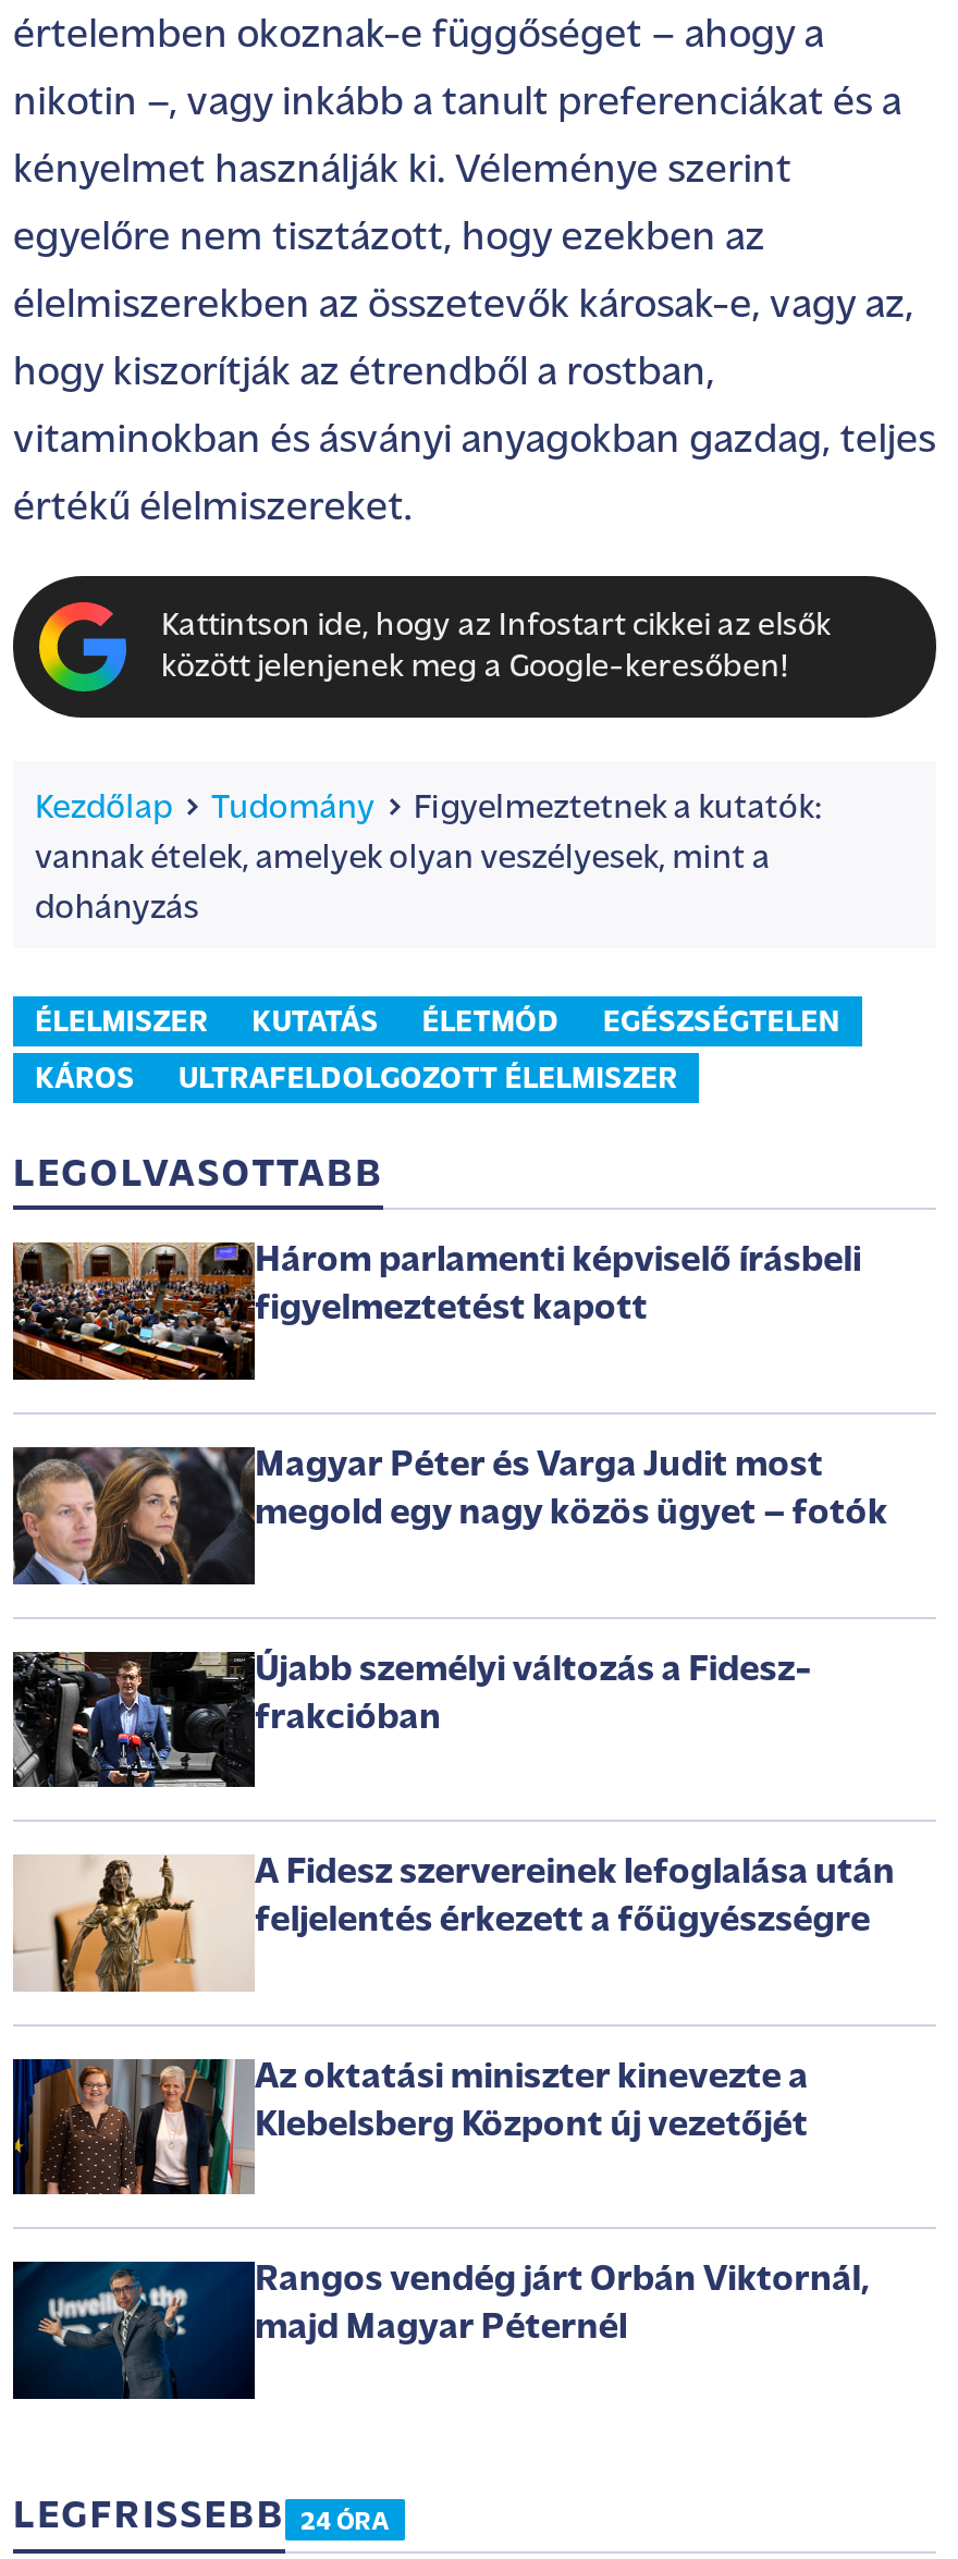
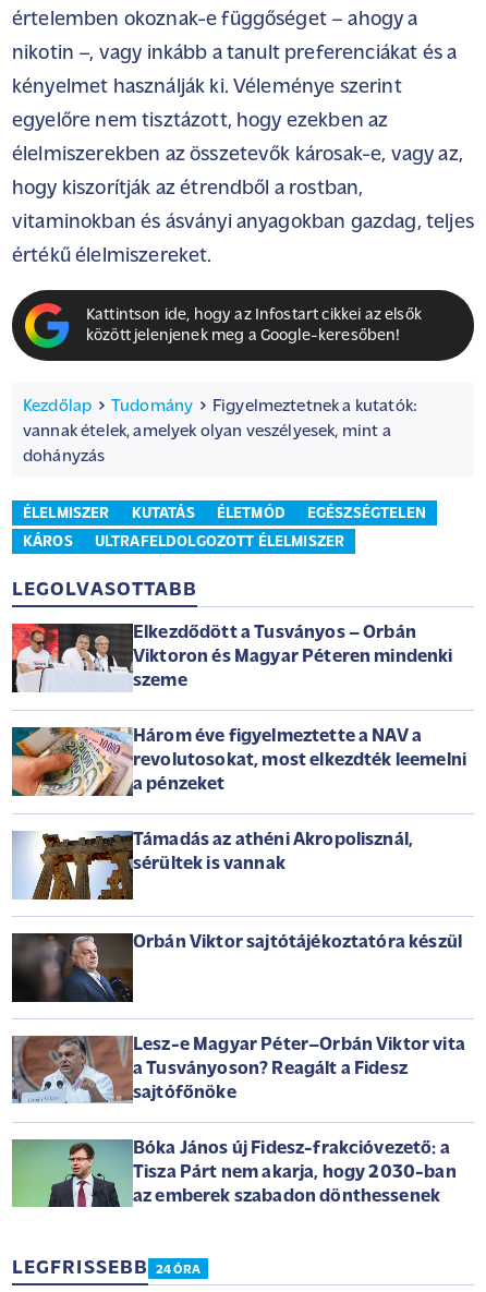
- [image]
- Három parlamenti képviselő írásbeli
- figyelmeztetést kapott
+ [image]
+ Elkezdődött a Tusványos – Orbán
+ Viktoron és Magyar Péteren mindenki
+ szeme

- [image]
- Magyar Péter és Varga Judit most
- megold egy nagy közös ügyet – fotók
+ [image]
+ Három éve figyelmeztette a NAV a
+ revolutosokat, most elkezdték leemelni
+ a pénzeket

- [image]
- Újabb személyi változás a Fidesz-
- frakcióban
+ [image]
+ Támadás az athéni Akropolisznál,
+ sérültek is vannak

- [image]
- A Fidesz szervereinek lefoglalása után
- feljelentés érkezett a főügyészségre
+ [image]
+ Orbán Viktor sajtótájékoztatóra készül

- [image]
- Az oktatási miniszter kinevezte a
- Klebelsberg Központ új vezetőjét
+ [image]
+ Lesz-e Magyar Péter–Orbán Viktor vita
+ a Tusványoson? Reagált a Fidesz
+ sajtófőnöke

- [image]
- Rangos vendég járt Orbán Viktornál,
- majd Magyar Péternél
+ [image]
+ Bóka János új Fidesz-frakcióvezető: a
+ Tisza Párt nem akarja, hogy 2030-ban
+ az emberek szabadon dönthessenek
